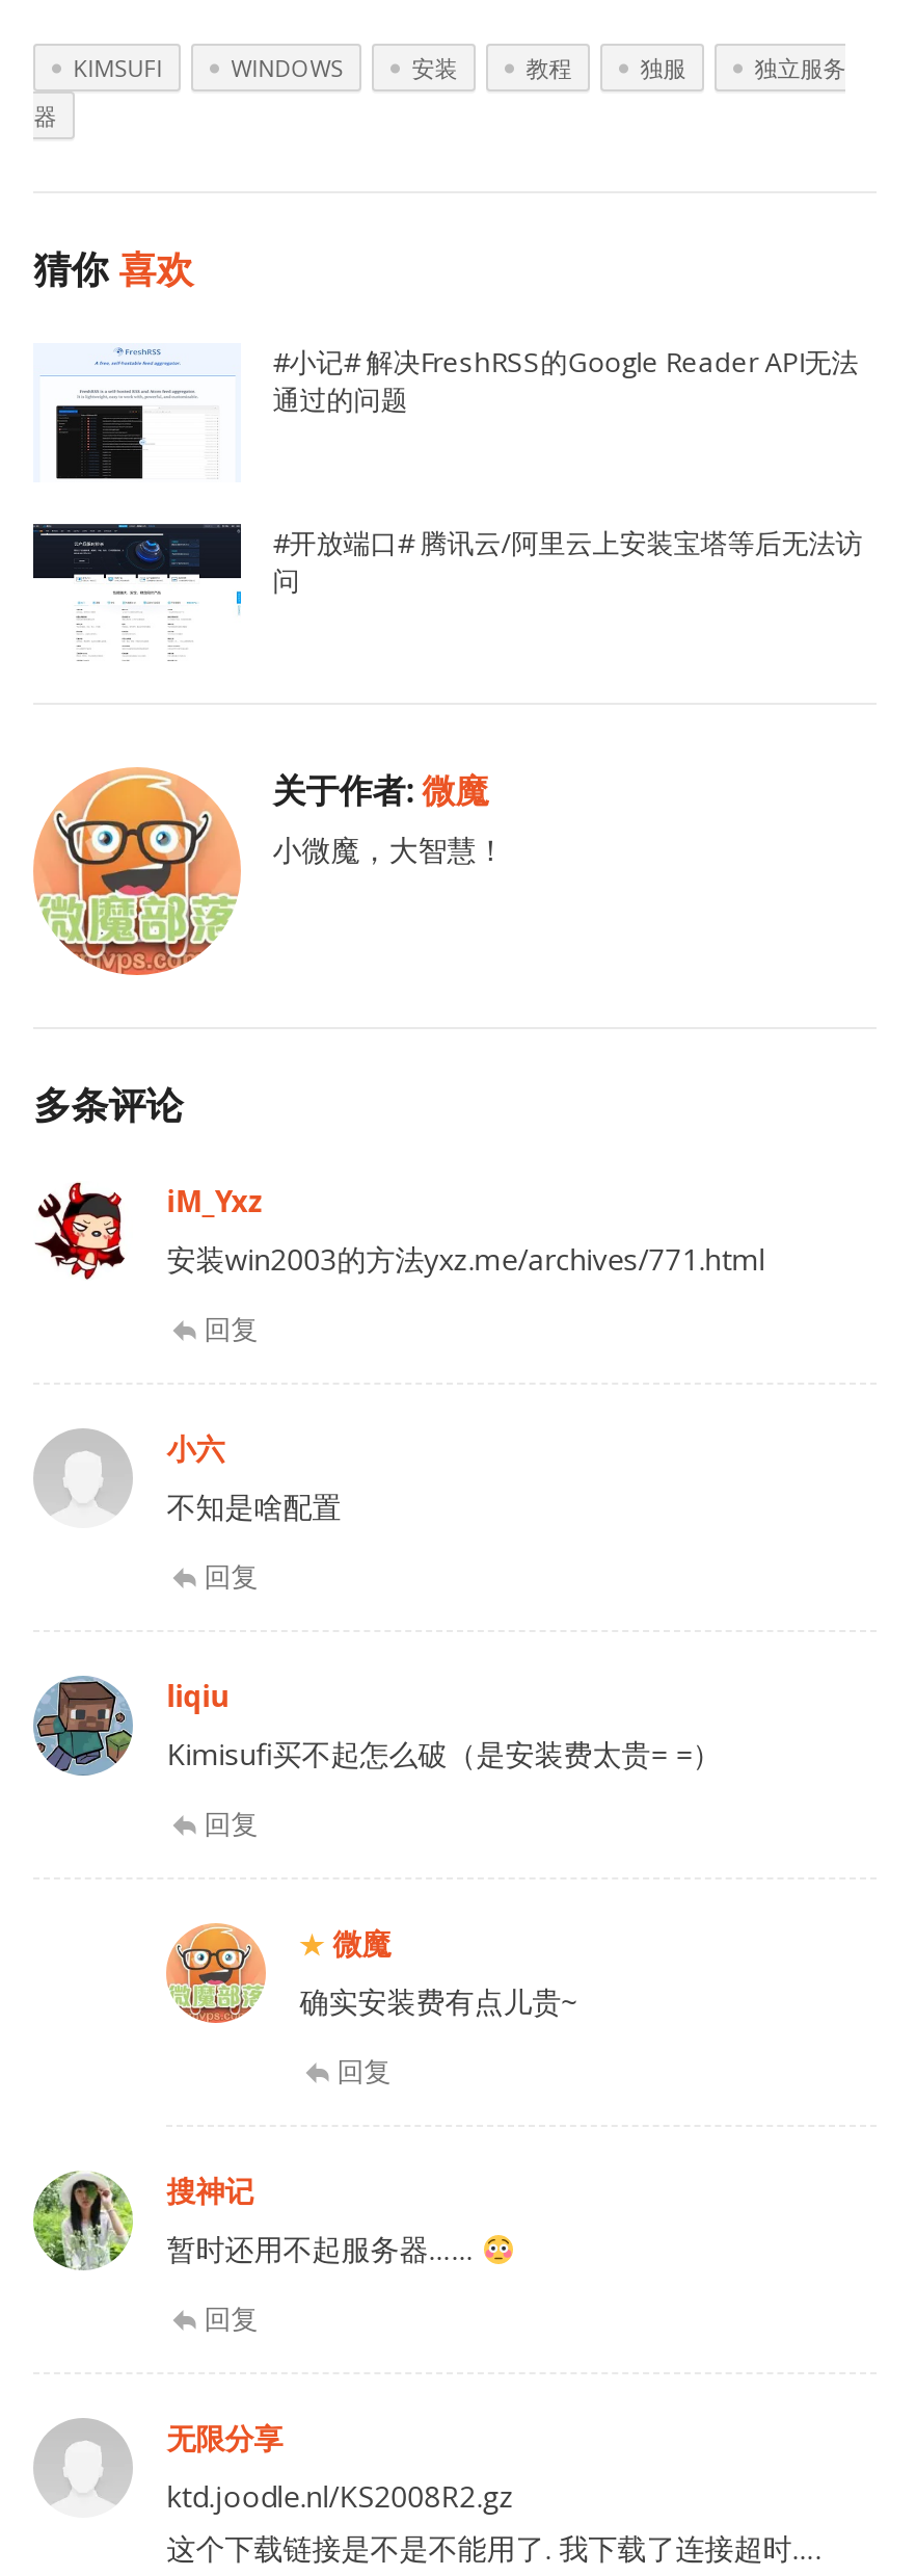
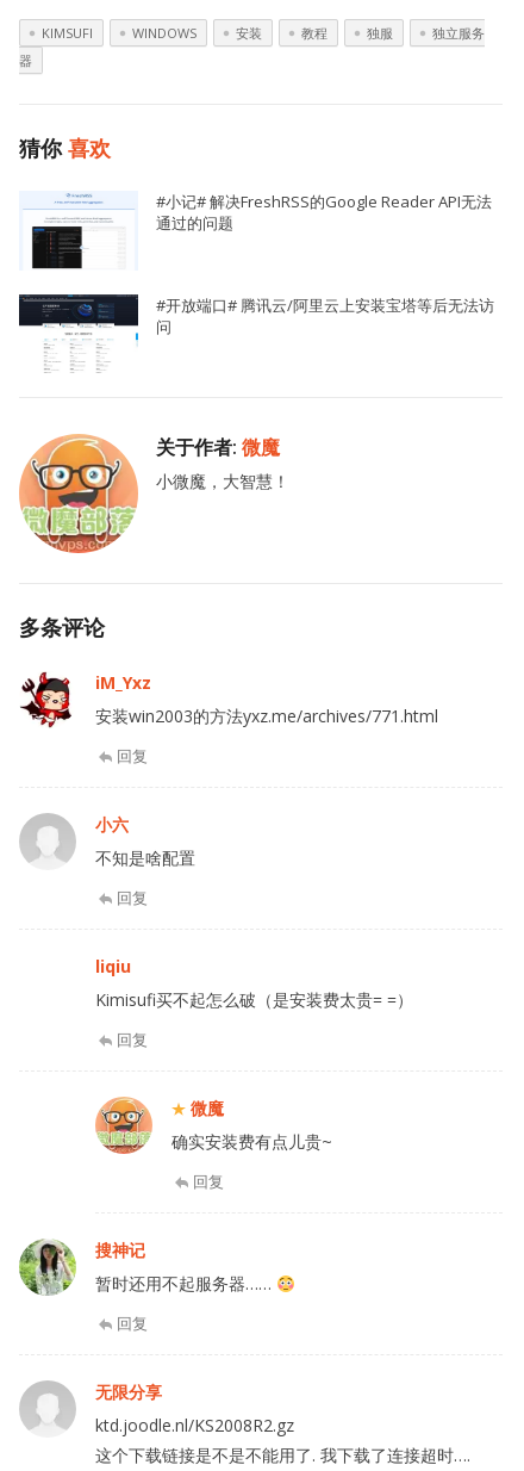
- [image]
